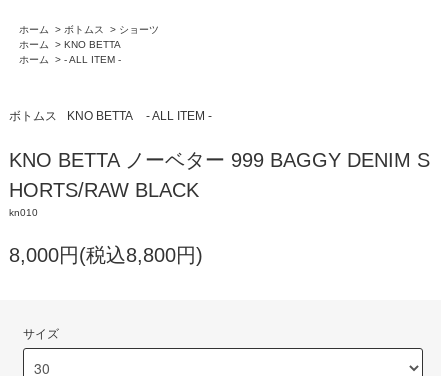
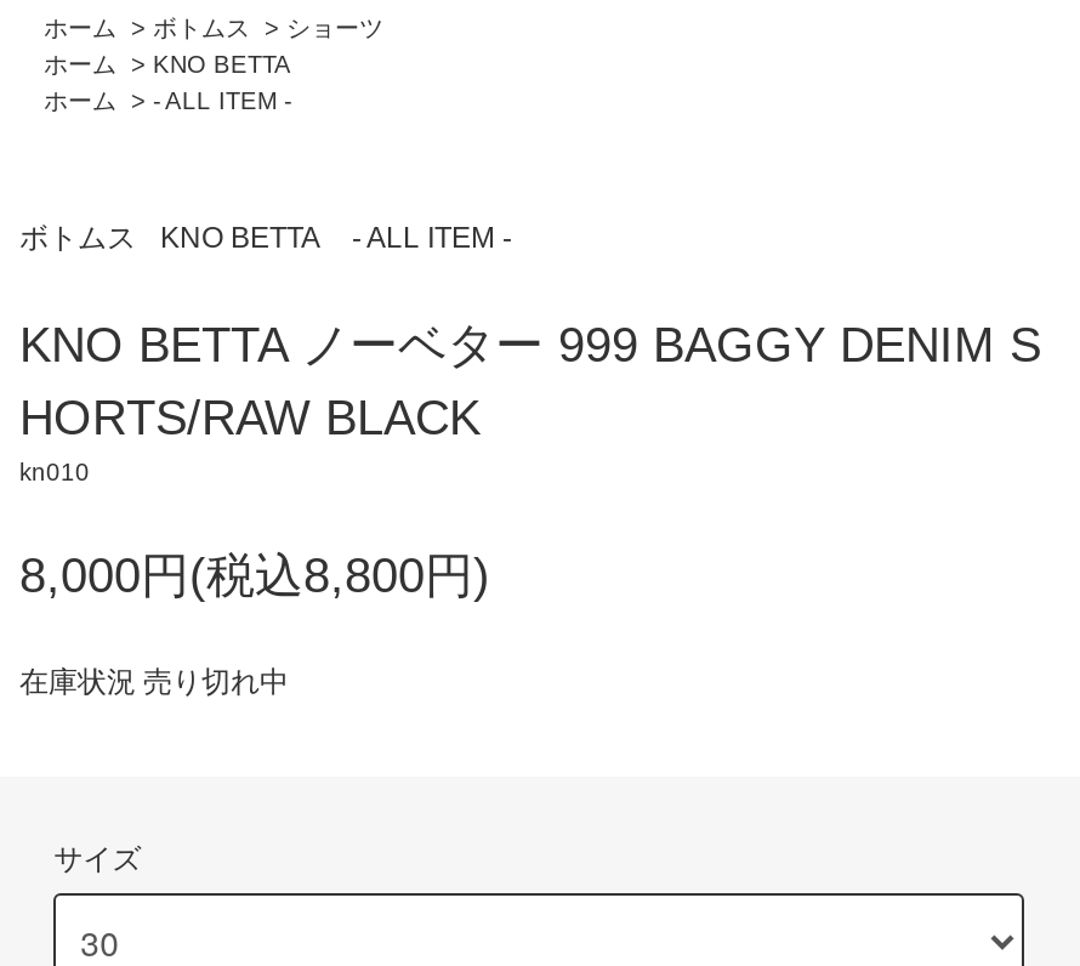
+ 在庫状況 売り切れ中
